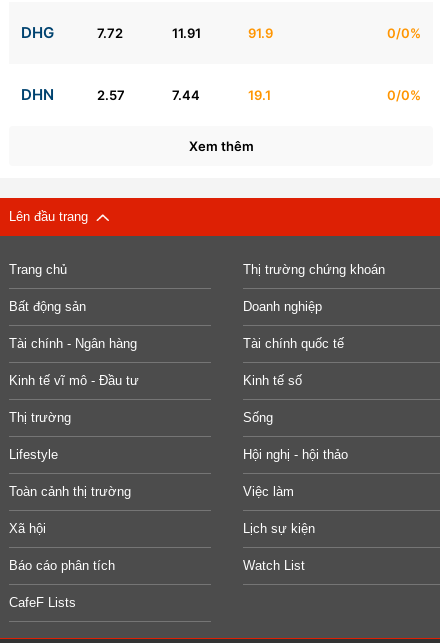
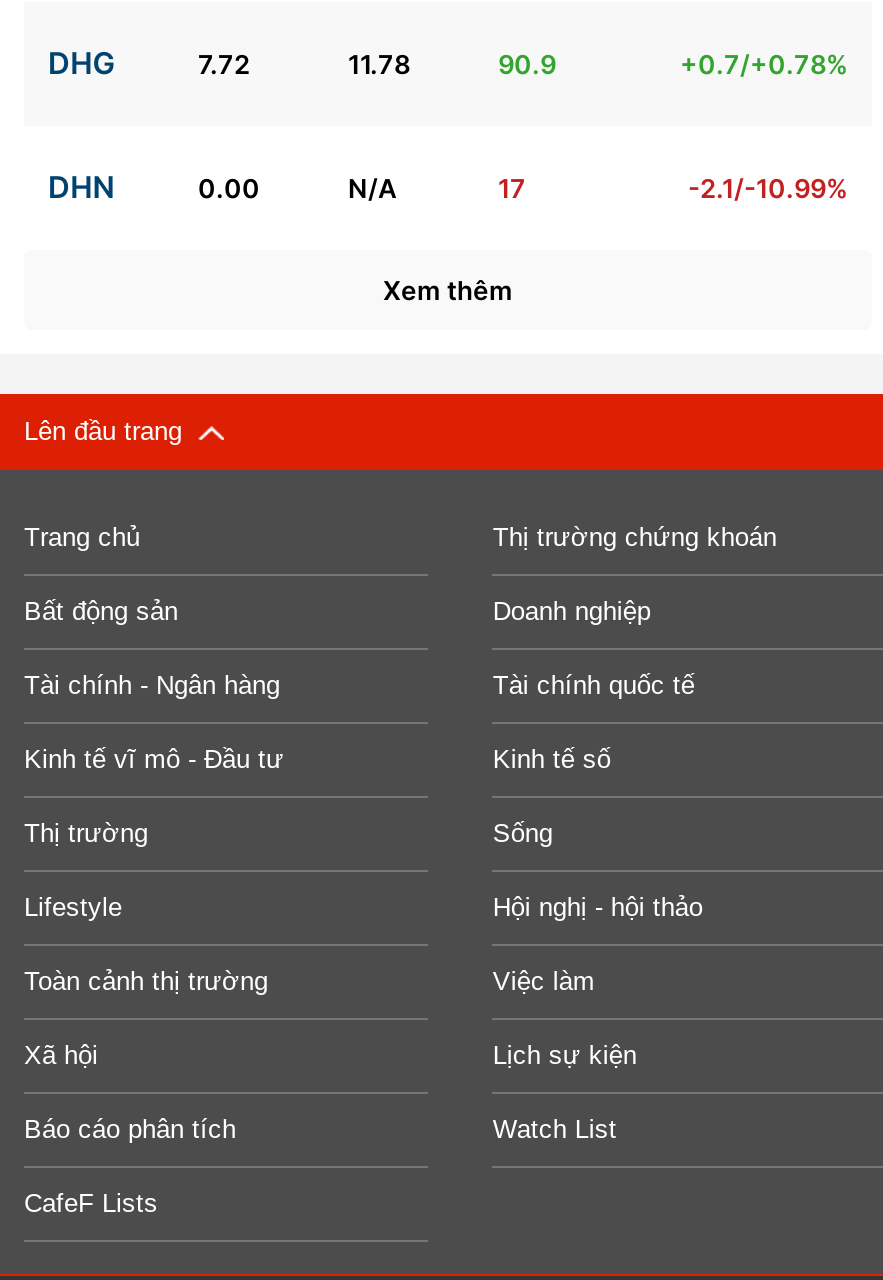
- 11.91
+ 11.78

- 91.9
+ 90.9

- 0/0%
+ +0.7/+0.78%

- 2.57
- 7.44
- 19.1
- 0/0%
+ 0.00
+ N/A
+ 17
+ -2.1/-10.99%
